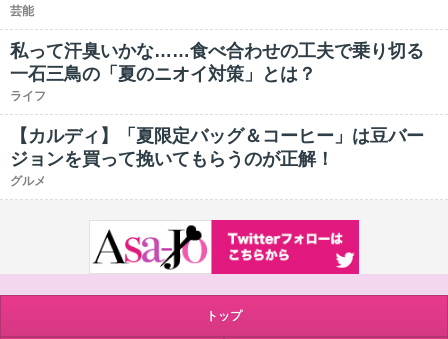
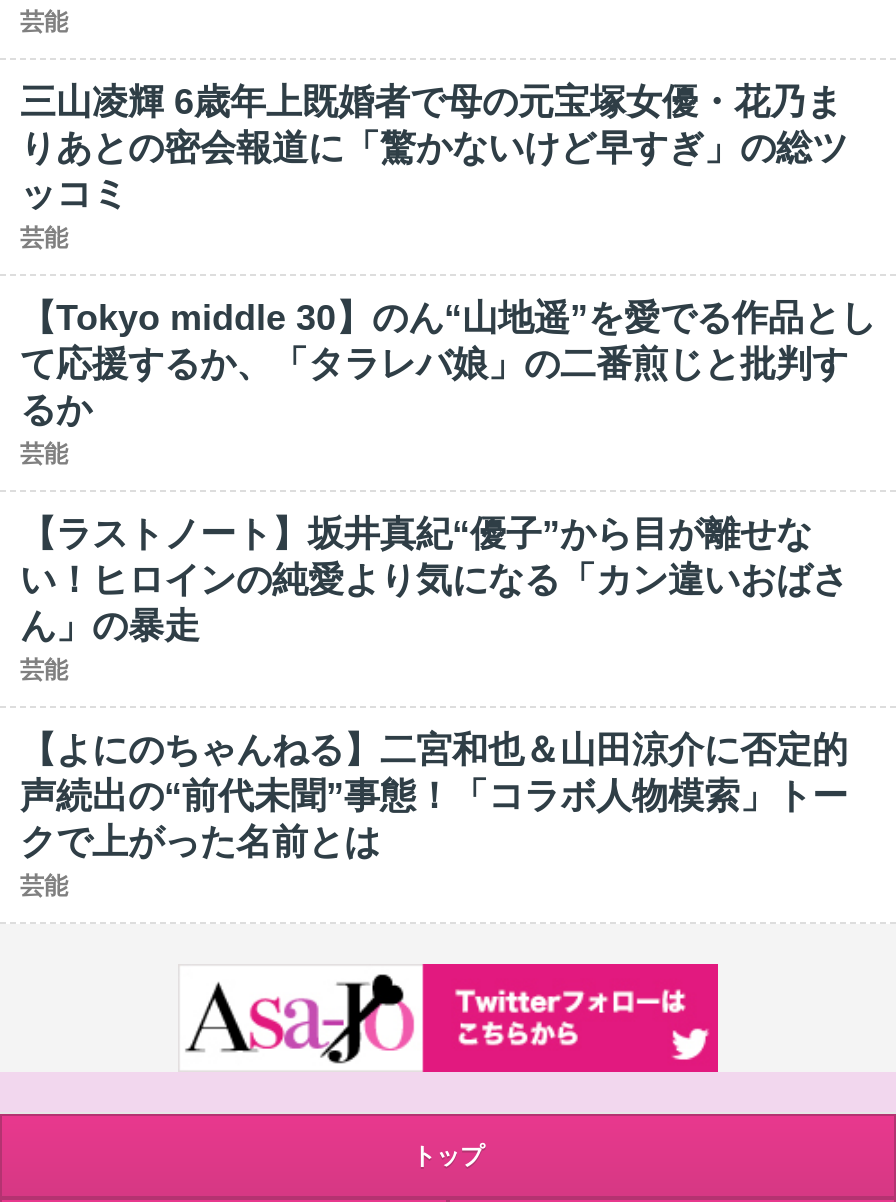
- 私って汗臭いかな……食べ合わせの工夫で乗り切る
- 一石三鳥の「夏のニオイ対策」とは？
- ライフ
- 【カルディ】「夏限定バッグ＆コーヒー」は豆バー
- ジョンを買って挽いてもらうのが正解！
- グルメ
+ 三山凌輝 6歳年上既婚者で母の元宝塚女優・花乃ま
+ りあとの密会報道に「驚かないけど早すぎ」の総ツ
+ ッコミ
+ 芸能
+ 【Tokyo middle 30】のん“山地遥”を愛でる作品とし
+ て応援するか、「タラレバ娘」の二番煎じと批判す
+ るか
+ 芸能
+ 【ラストノート】坂井真紀“優子”から目が離せな
+ い！ヒロインの純愛より気になる「カン違いおばさ
+ ん」の暴走
+ 芸能
+ 【よにのちゃんねる】二宮和也＆山田涼介に否定的
+ 声続出の“前代未聞”事態！「コラボ人物模索」トー
+ クで上がった名前とは
+ 芸能
